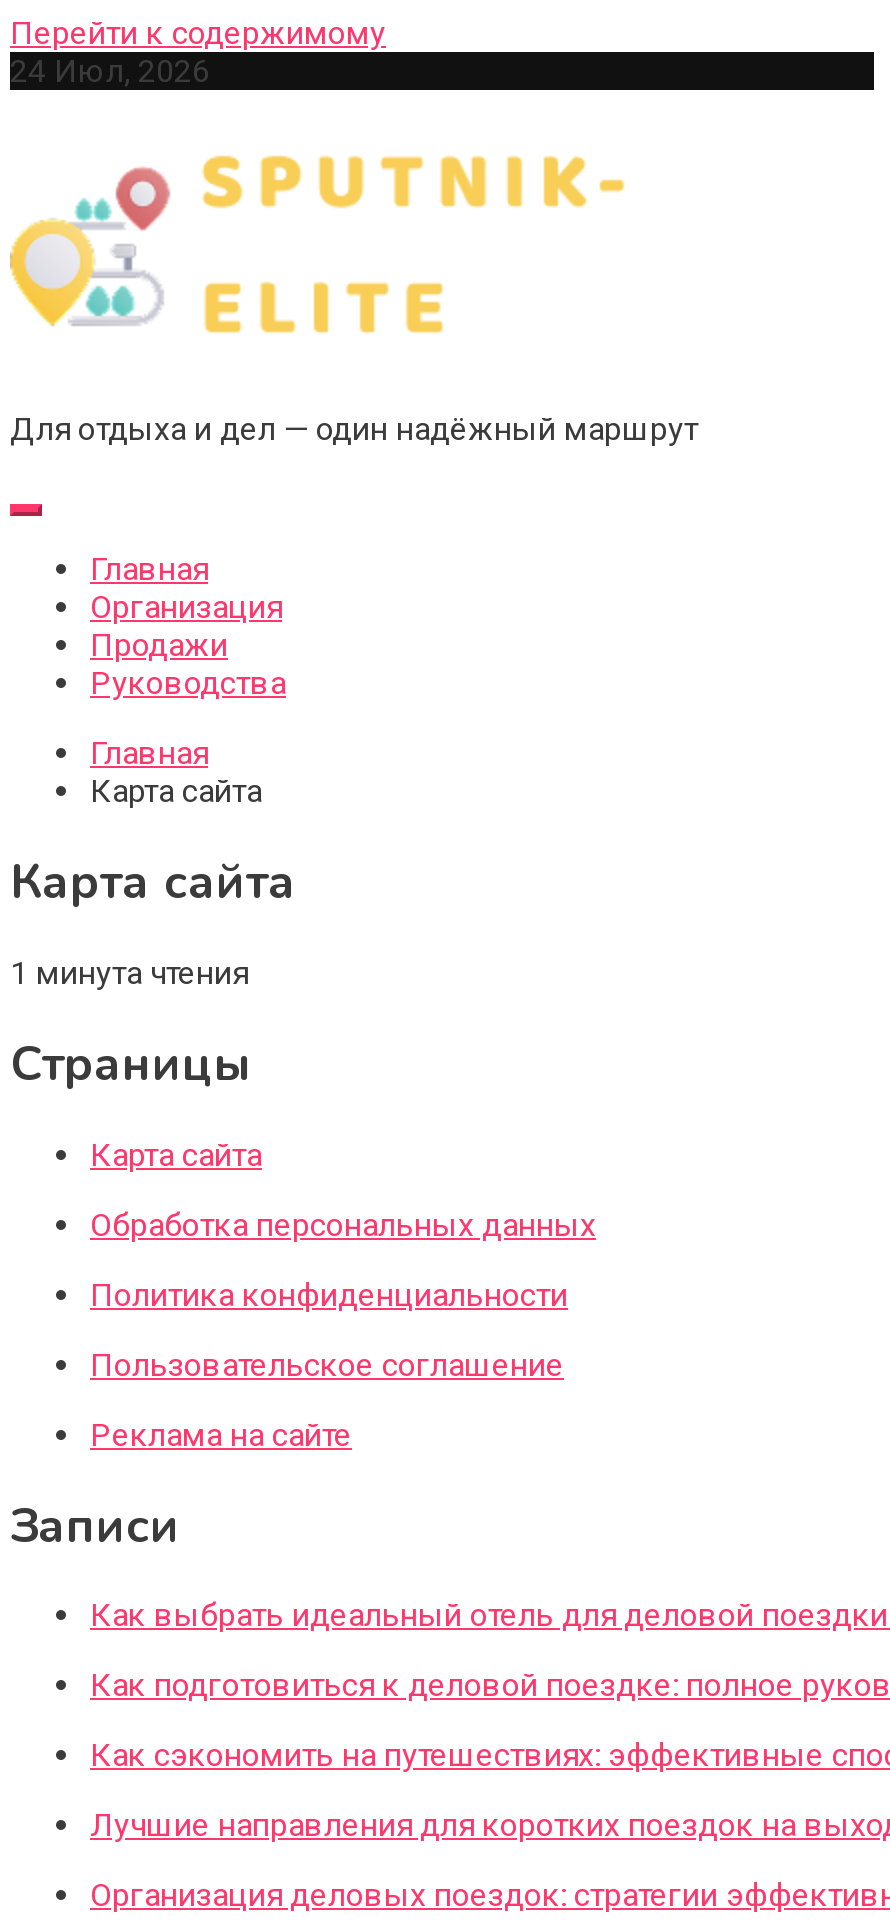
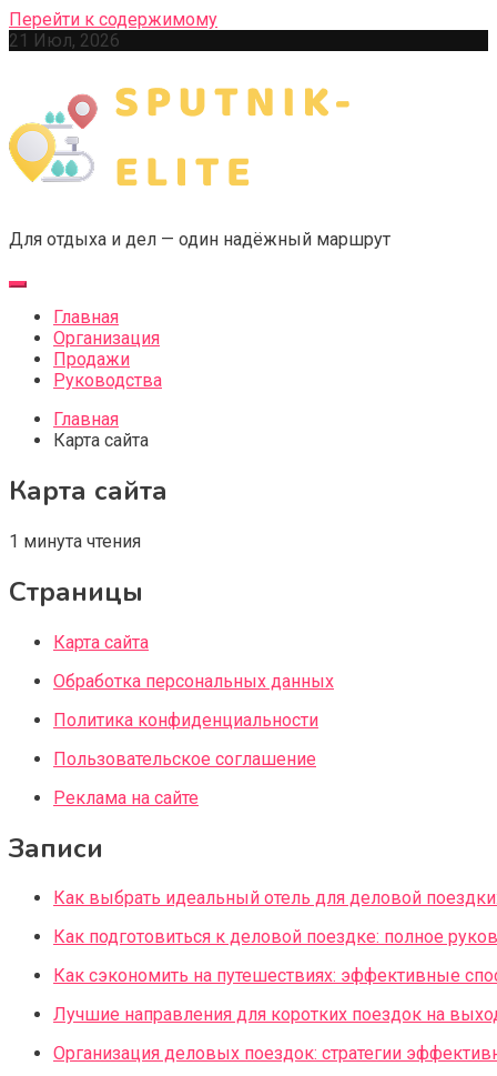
- 24 Июл, 2026
+ 21 Июл, 2026
